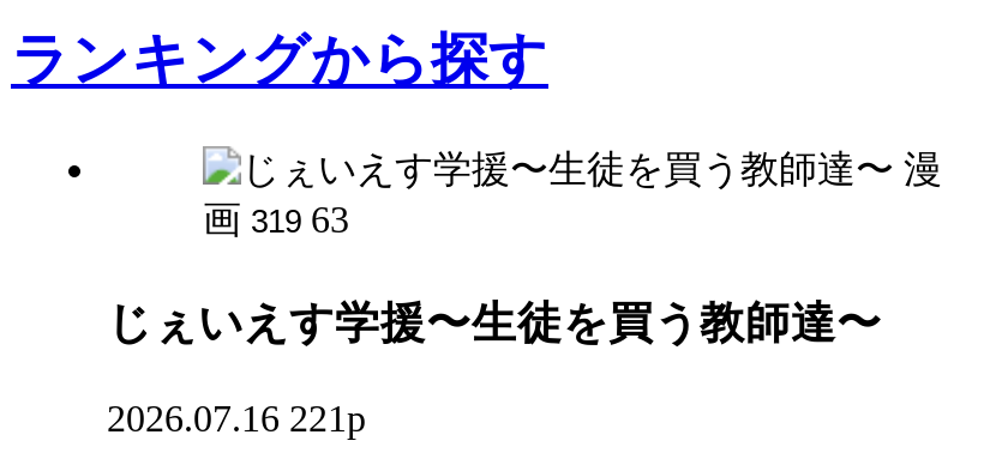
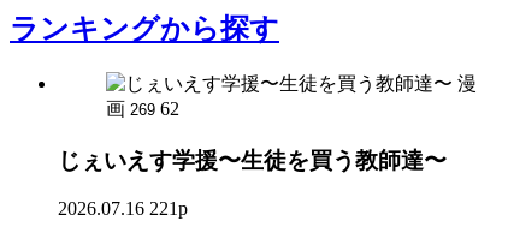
- 画 319 63
+ 画 269 62
